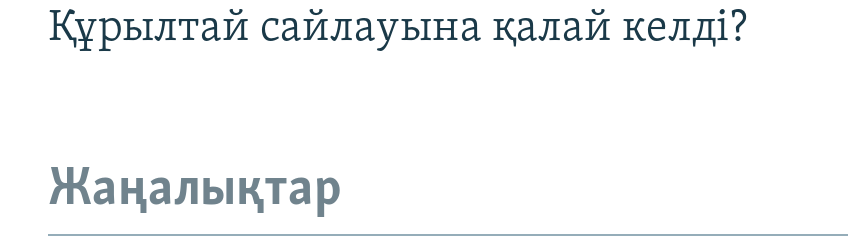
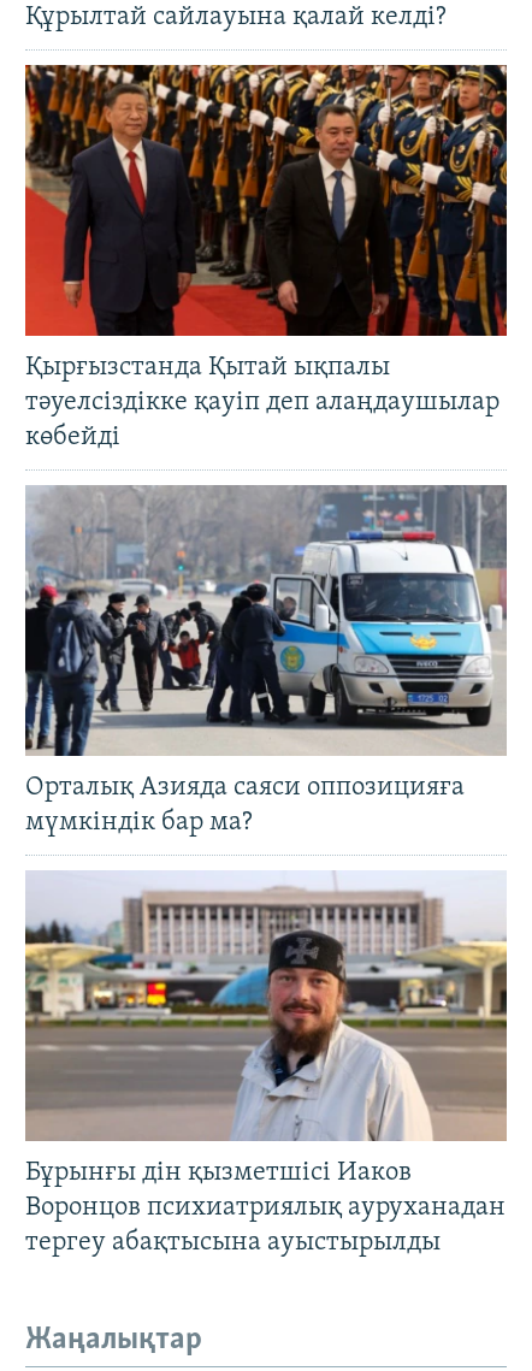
+ [image]
+ Қырғызстанда Қытай ықпалы
+ тәуелсіздікке қауіп деп алаңдаушылар
+ көбейді

+ [image]
+ Орталық Азияда саяси оппозицияға
+ мүмкіндік бар ма?

+ [image]
+ Бұрынғы дін қызметшісі Иаков
+ Воронцов психиатриялық ауруханадан
+ тергеу абақтысына ауыстырылды
